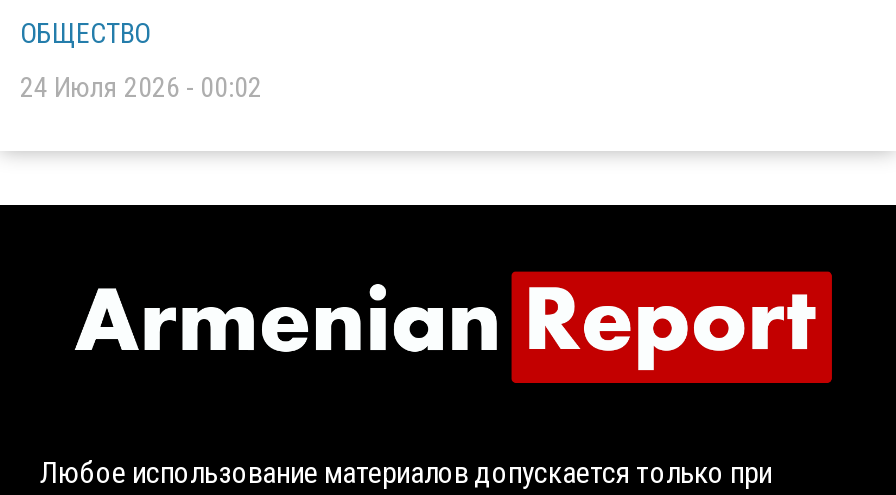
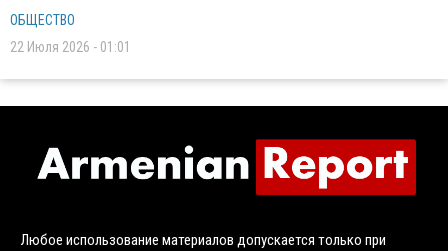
- 24 Июля 2026 - 00:02
+ 22 Июля 2026 - 01:01
